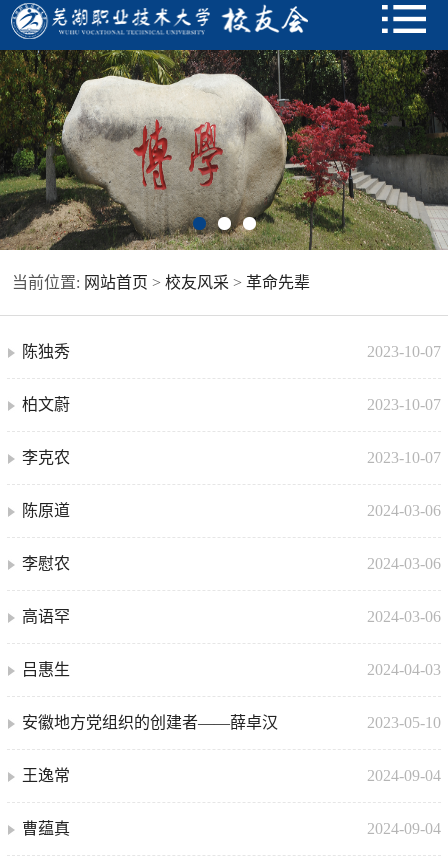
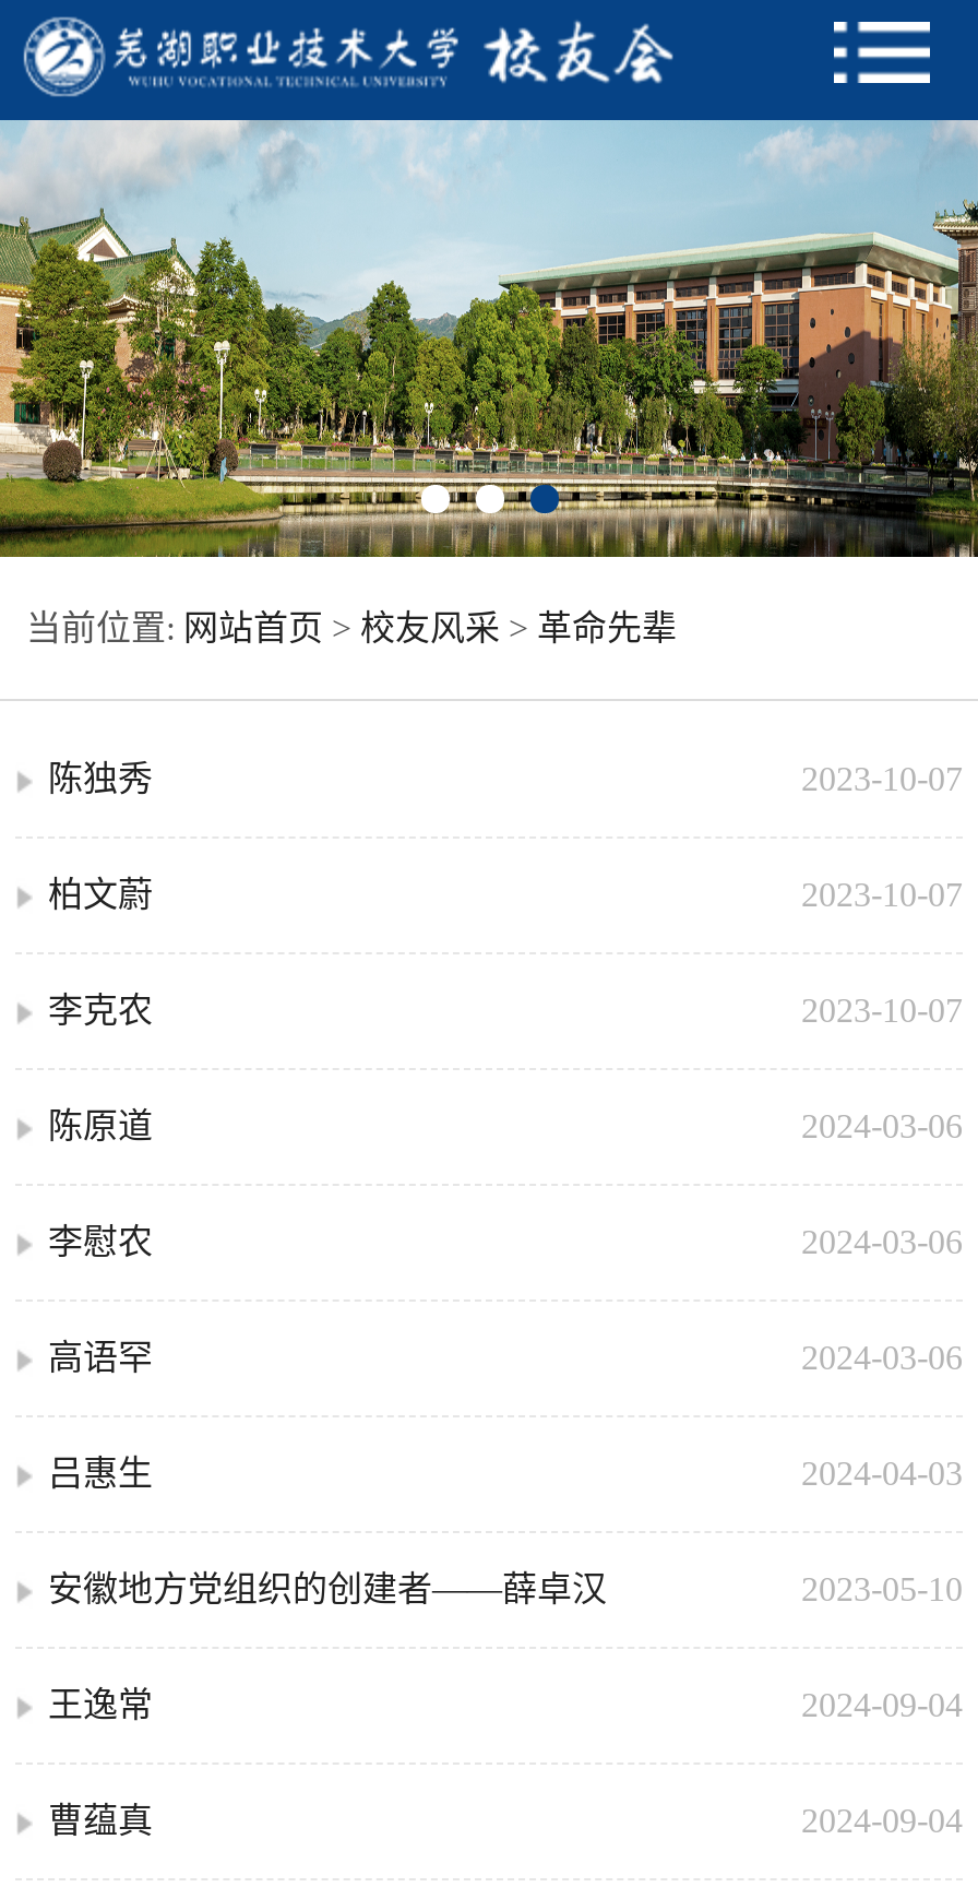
- [image]
+ [image]
